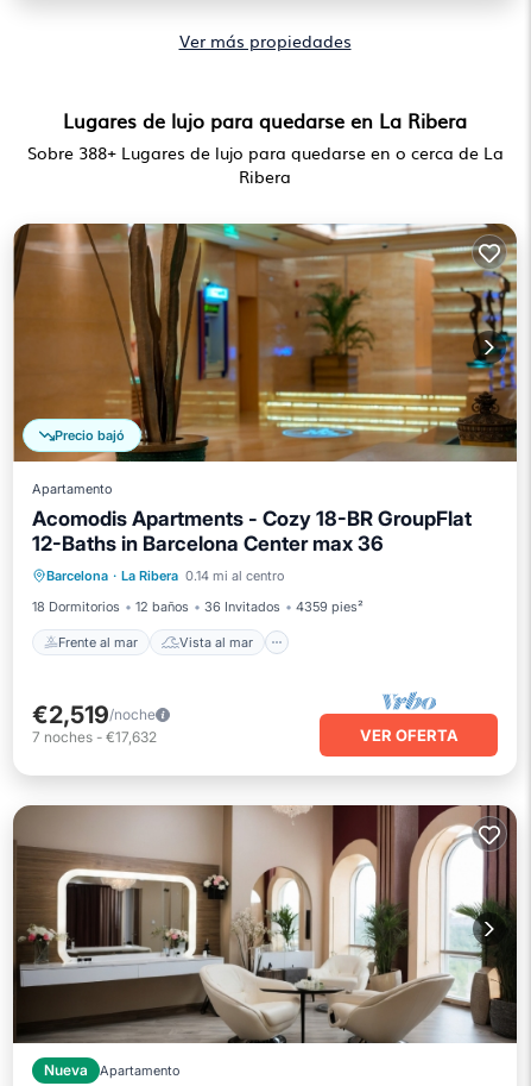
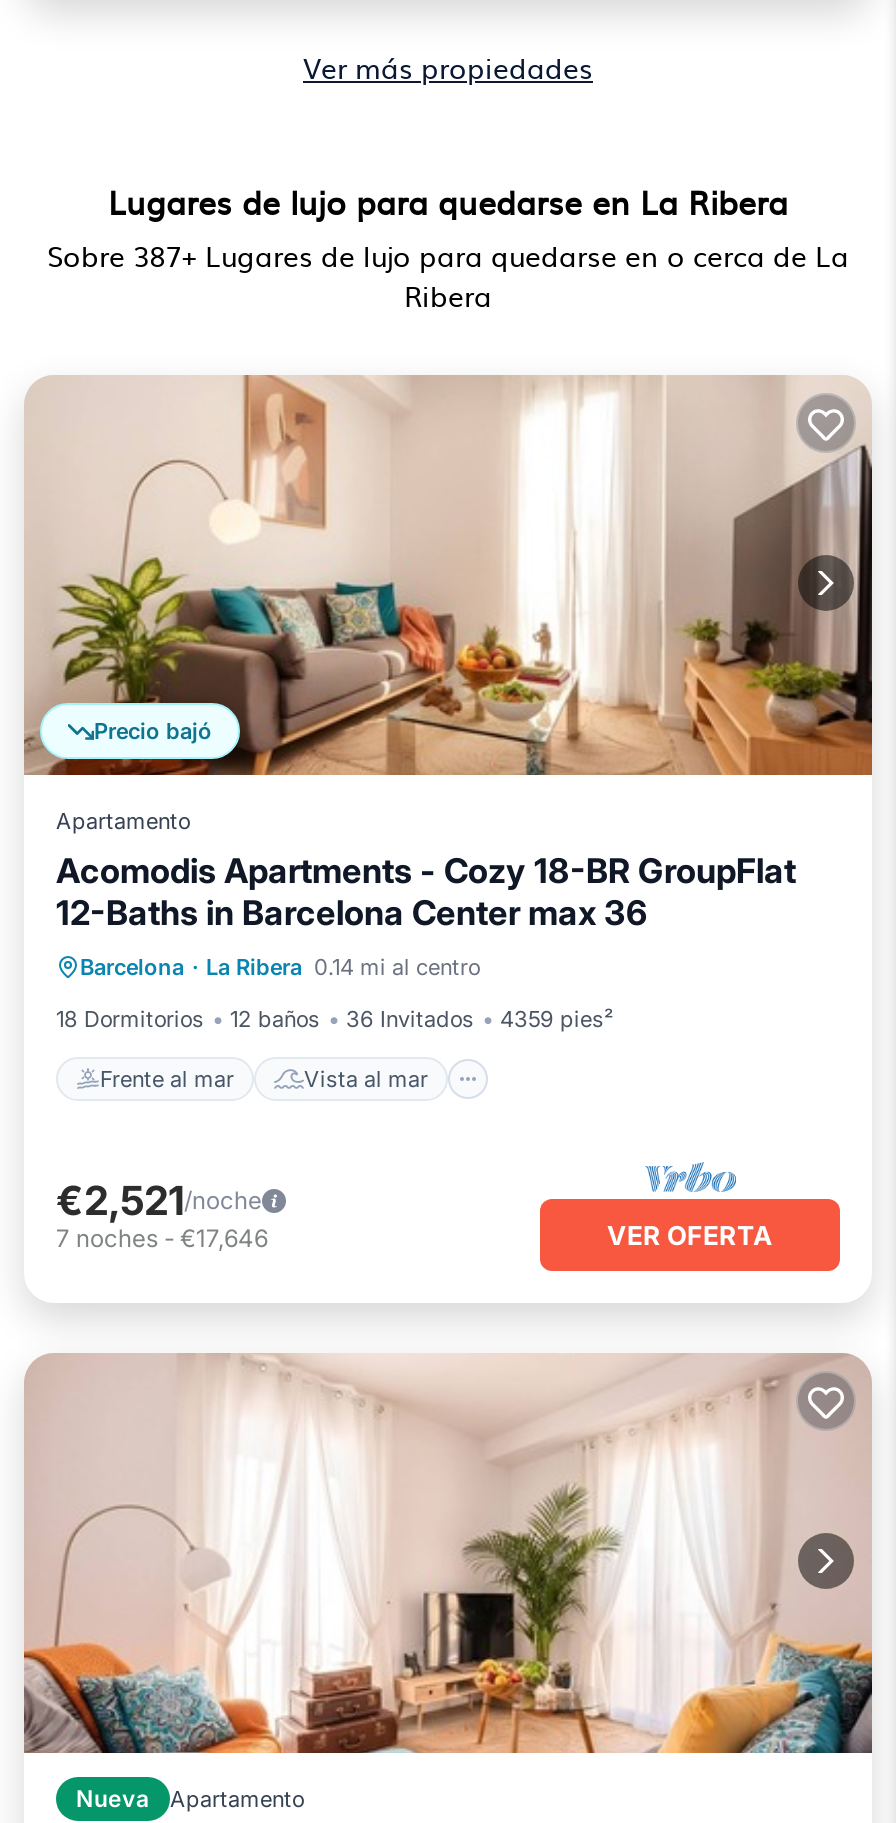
- Sobre 388+ Lugares de lujo para quedarse en o cerca de La
+ Sobre 387+ Lugares de lujo para quedarse en o cerca de La

- [image]
+ [image]

- €2,519/noche
+ €2,521/noche

- 7 noches - €17,632
+ 7 noches - €17,646

- [image]
+ [image]
